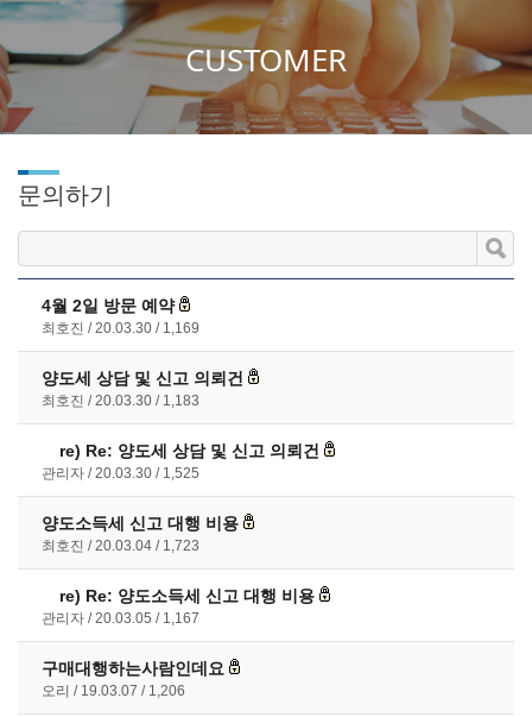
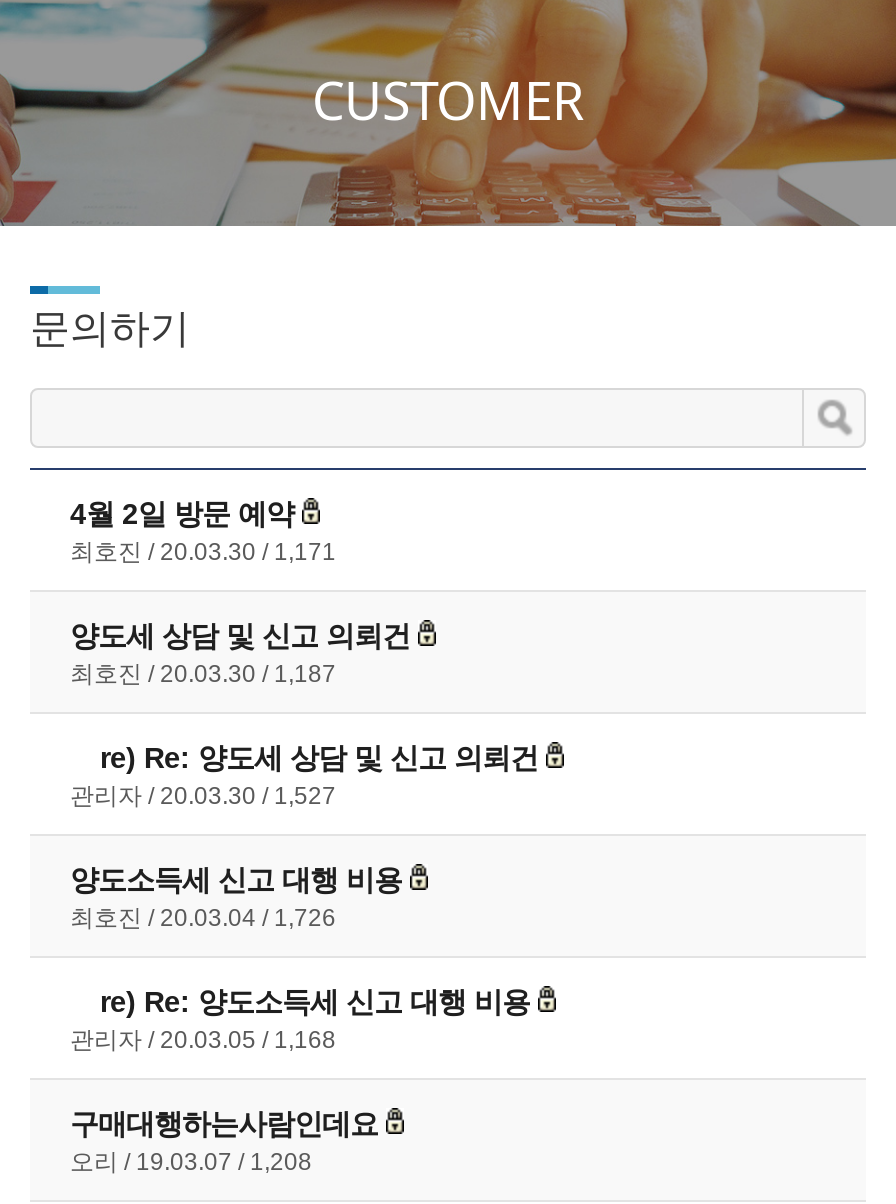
- 최호진 20.03.30 1,169
+ 최호진 20.03.30 1,171

- 최호진 20.03.30 1,183
+ 최호진 20.03.30 1,187

- 관리자 20.03.30 1,525
+ 관리자 20.03.30 1,527

- 최호진 20.03.04 1,723
+ 최호진 20.03.04 1,726

- 관리자 20.03.05 1,167
+ 관리자 20.03.05 1,168

- 오리 19.03.07 1,206
+ 오리 19.03.07 1,208
